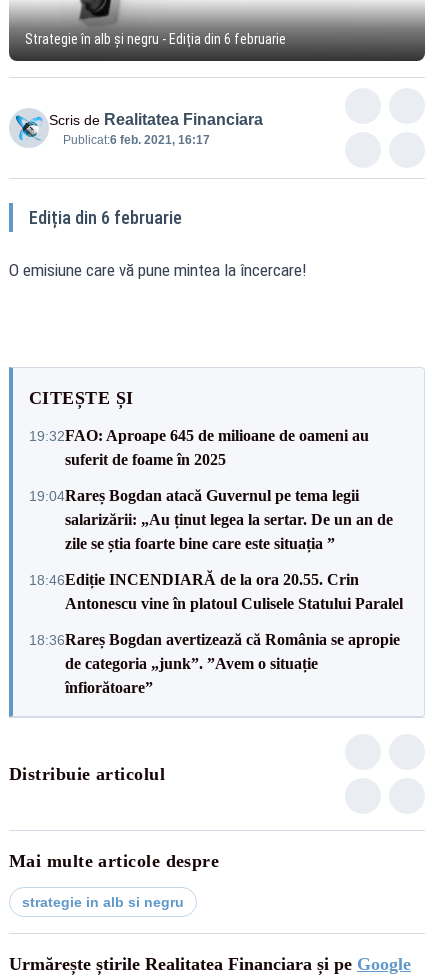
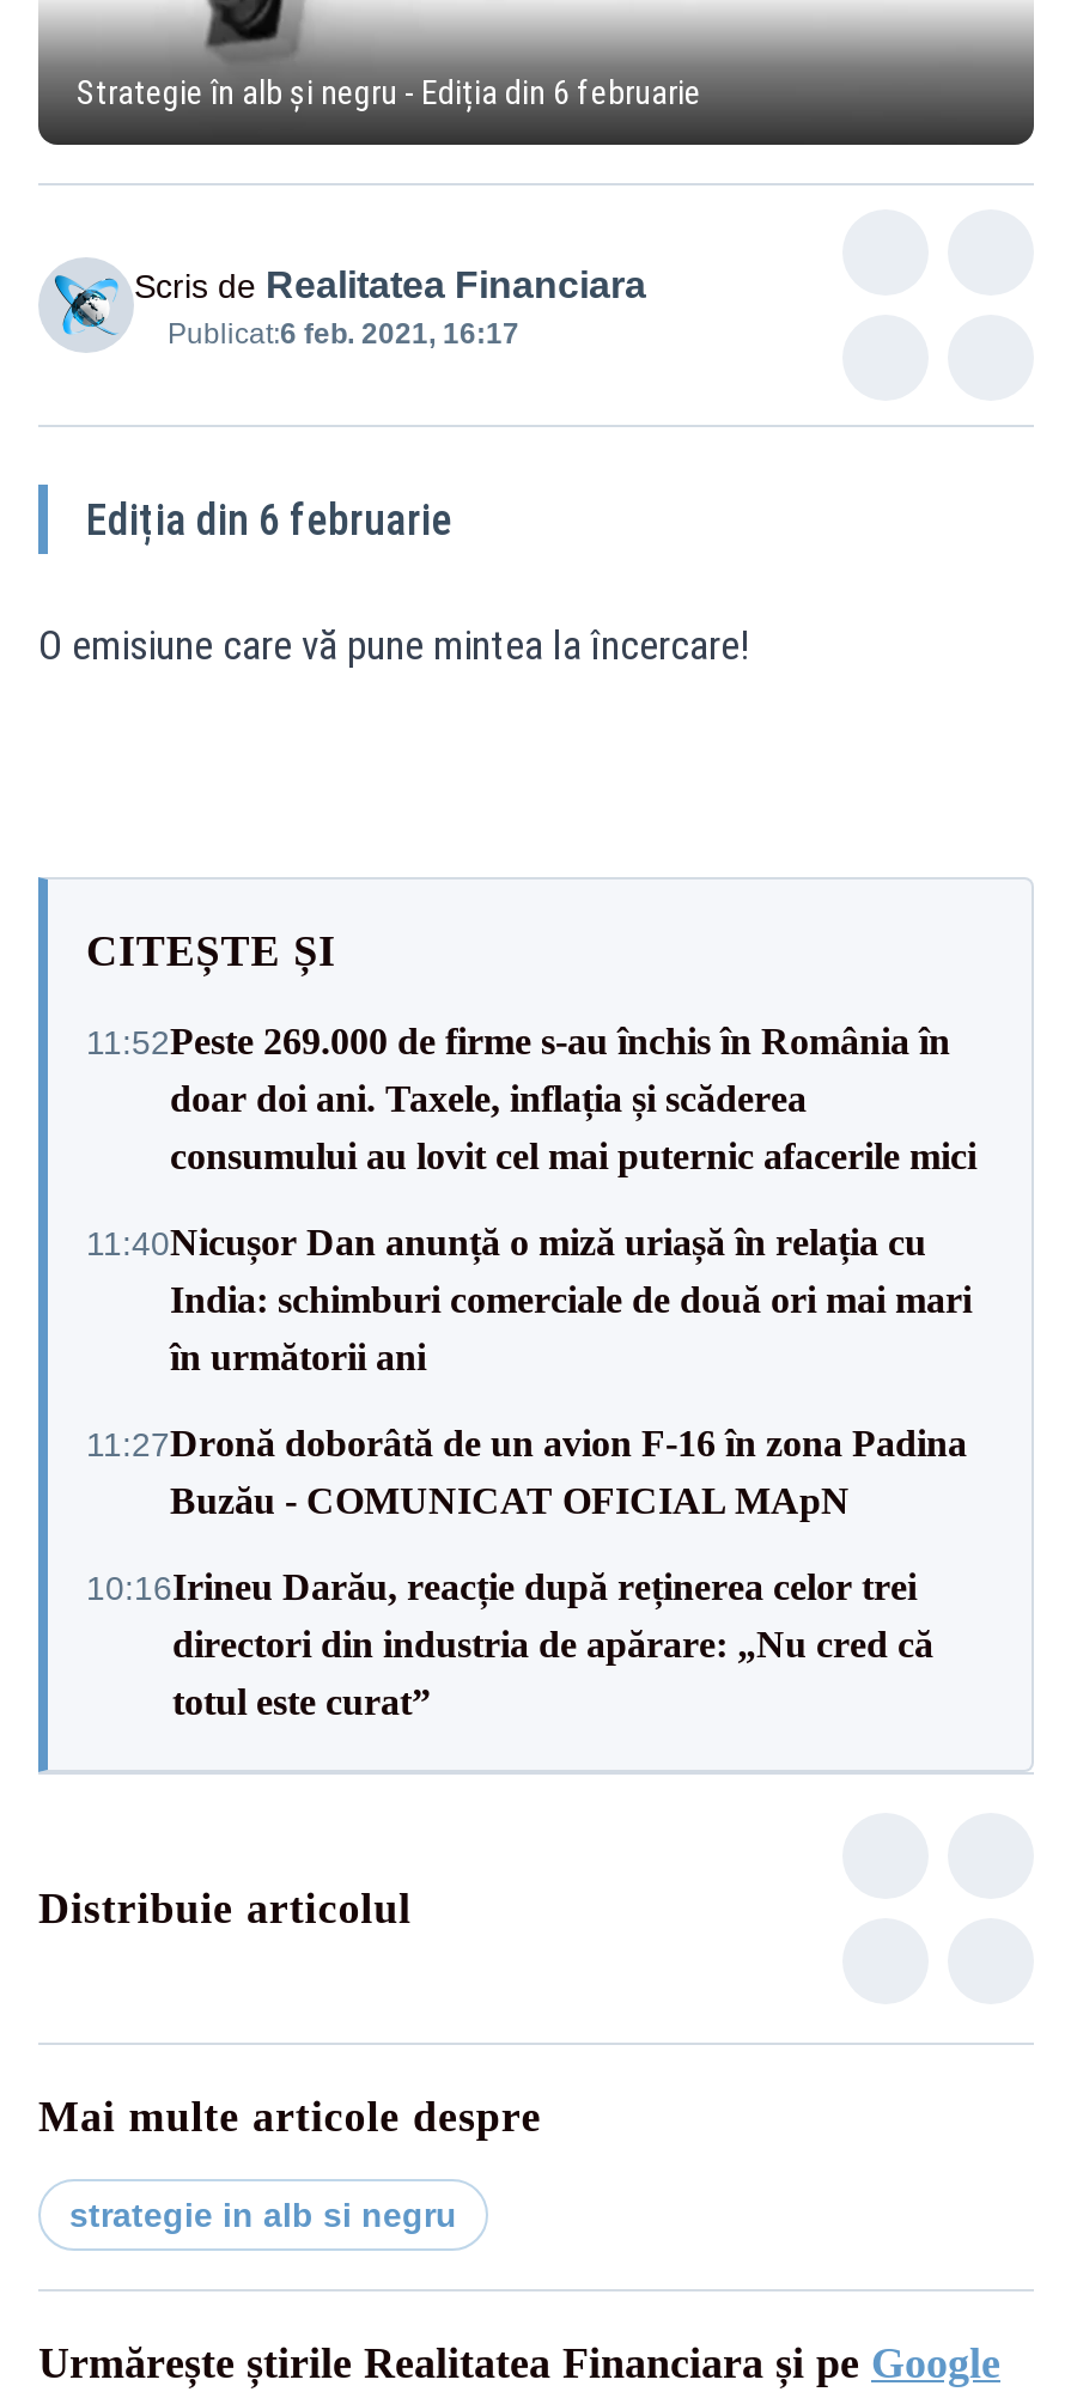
- 19:32FAO: Aproape 645 de milioane de oameni au
- suferit de foame în 2025
+ 11:52Peste 269.000 de firme s-au închis în România în
+ doar doi ani. Taxele, inflația și scăderea
+ consumului au lovit cel mai puternic afacerile mici

- 19:04Rareș Bogdan atacă Guvernul pe tema legii
- salarizării: „Au ținut legea la sertar. De un an de
- zile se știa foarte bine care este situația ”
+ 11:40Nicușor Dan anunță o miză uriașă în relația cu
+ India: schimburi comerciale de două ori mai mari
+ în următorii ani

- 18:46Ediție INCENDIARĂ de la ora 20.55. Crin
- Antonescu vine în platoul Culisele Statului Paralel
+ 11:27Dronă doborâtă de un avion F‑16 în zona Padina
+ Buzău - COMUNICAT OFICIAL MApN

- 18:36Rareș Bogdan avertizează că România se apropie
- de categoria „junk”. ”Avem o situație
- înfiorătoare”
+ 10:16Irineu Darău, reacție după reținerea celor trei
+ directori din industria de apărare: „Nu cred că
+ totul este curat”
